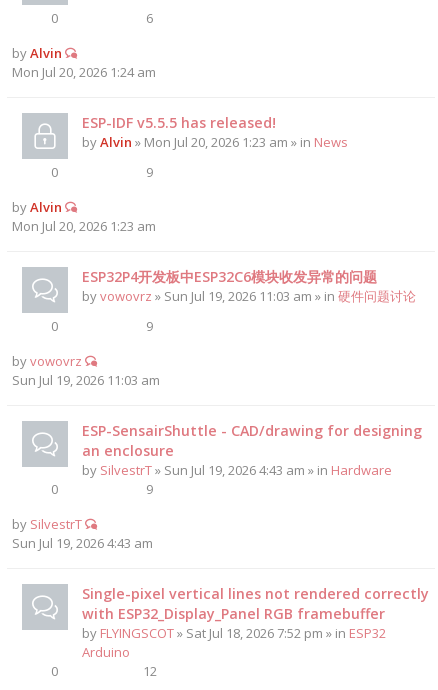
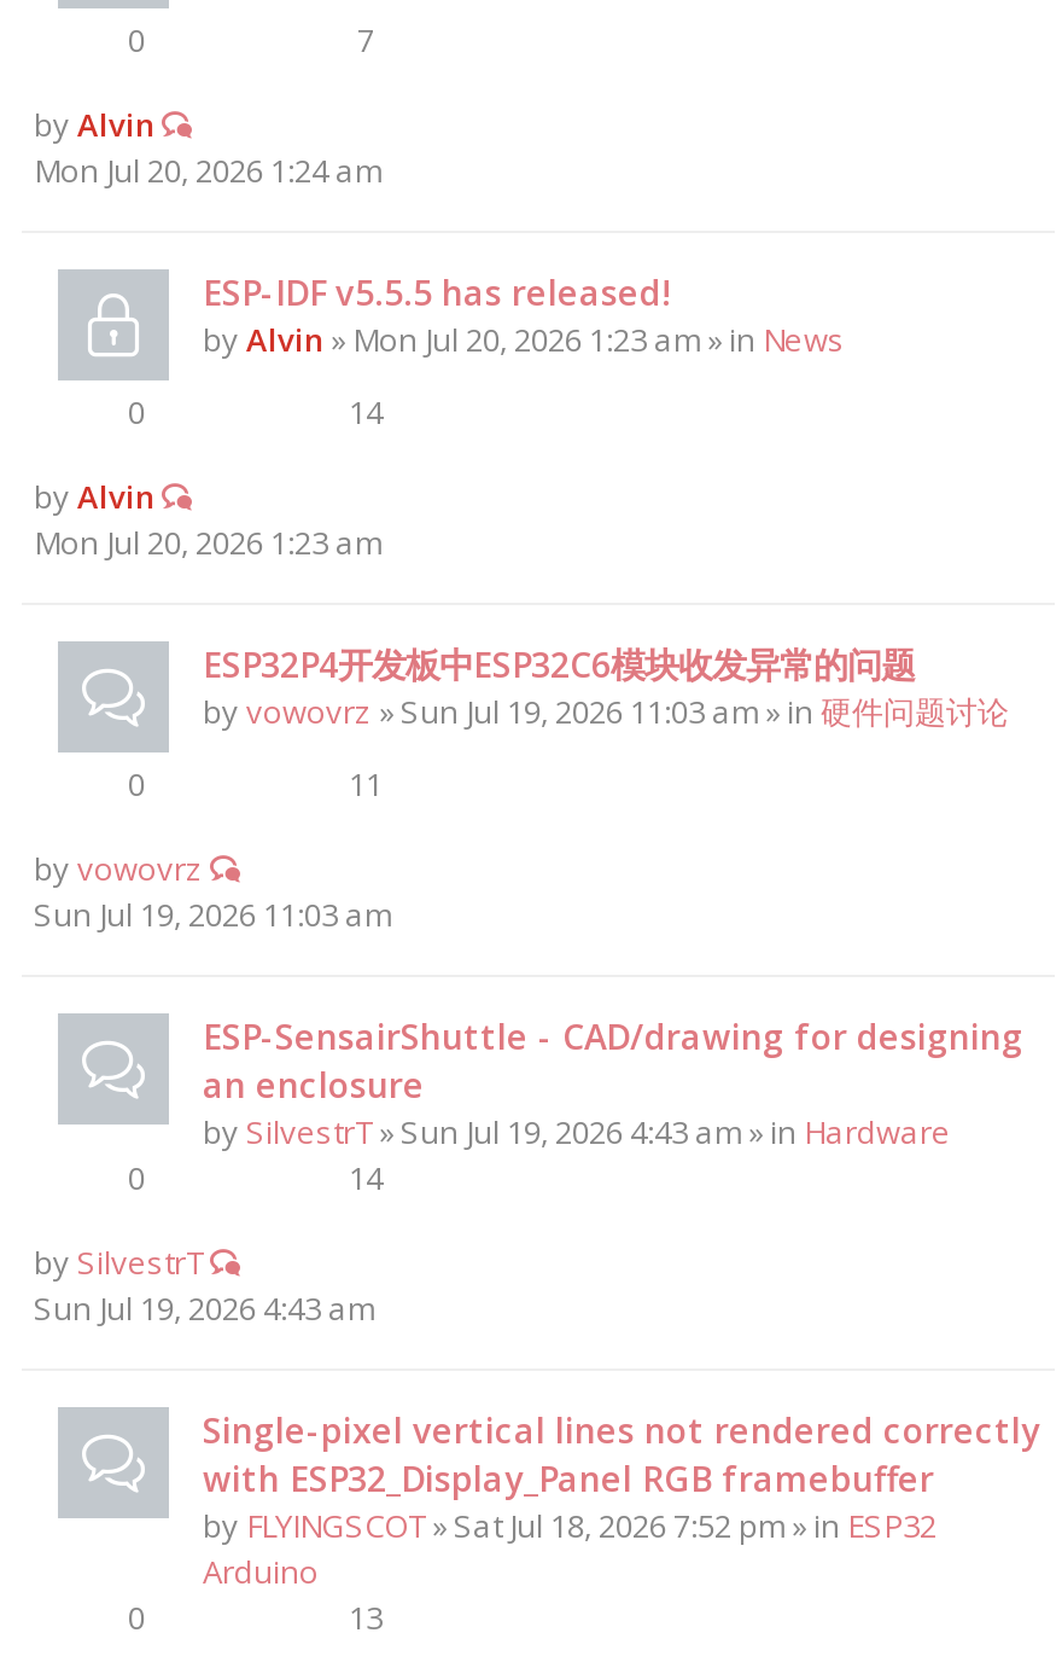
- 6
+ 7

- 9
+ 14

- 9
+ 11

- 9
+ 14

- 12
+ 13
